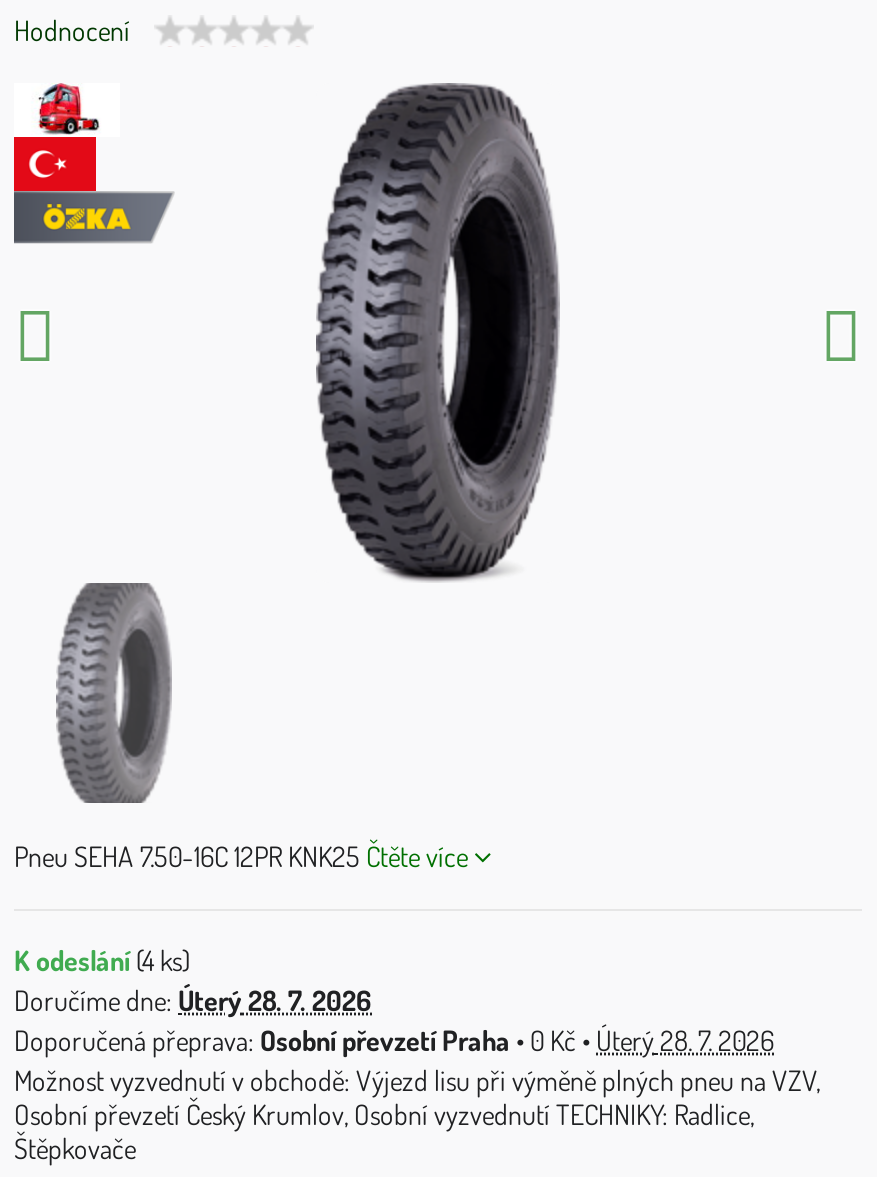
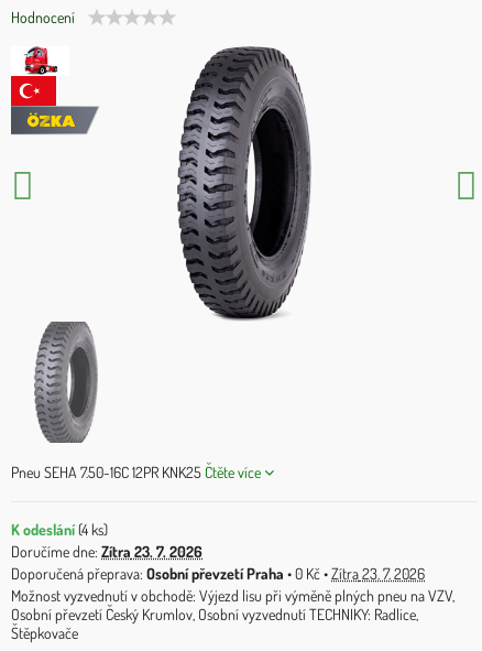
- Doručíme dne: Úterý 28. 7. 2026
+ Doručíme dne: Zítra 23. 7. 2026

- Osobní převzetí Praha • 0 Kč • Úterý 28. 7. 2026
+ Osobní převzetí Praha • 0 Kč • Zítra 23. 7. 2026
